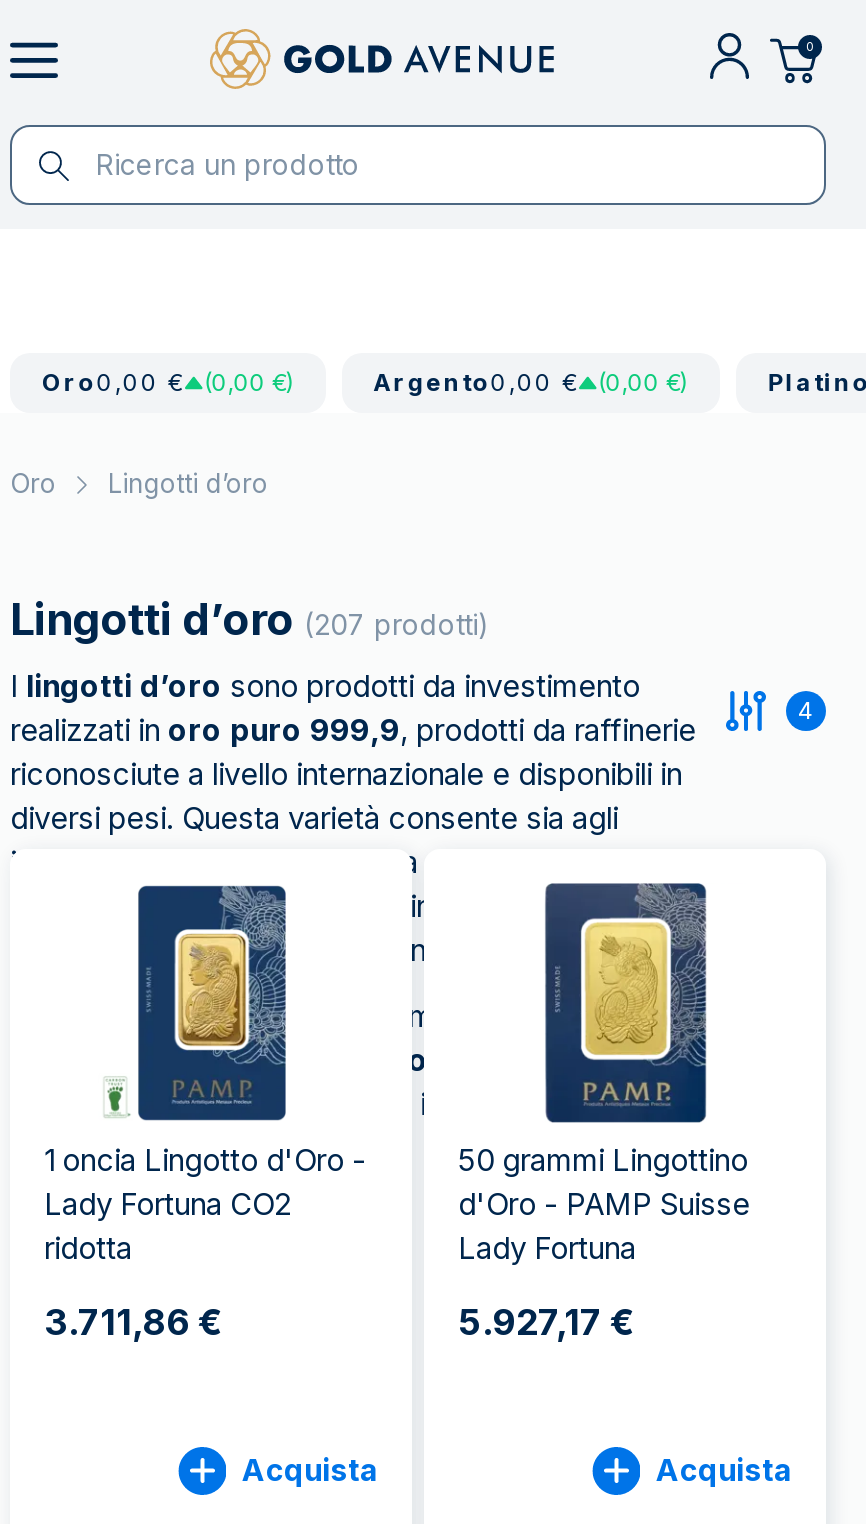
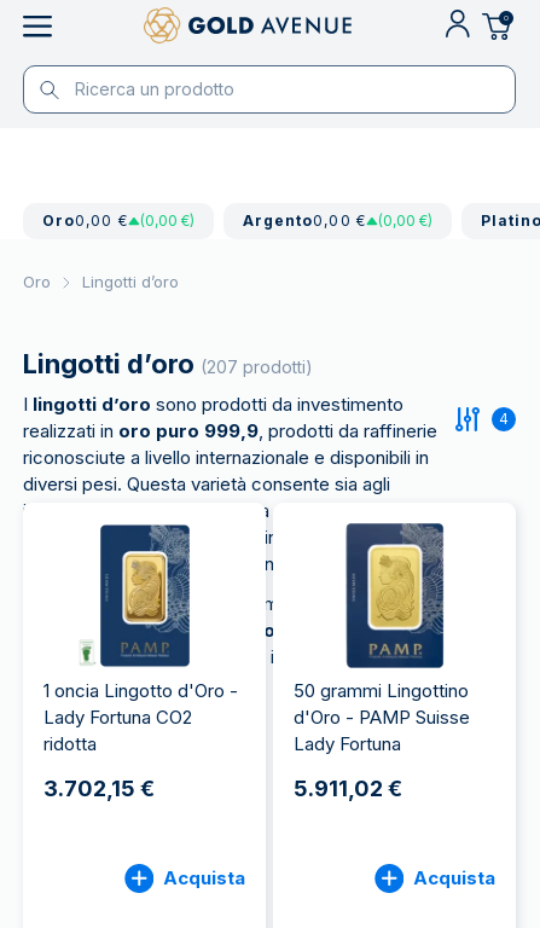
- 3.711,86 €
+ 3.702,15 €

- 5.927,17 €
+ 5.911,02 €
